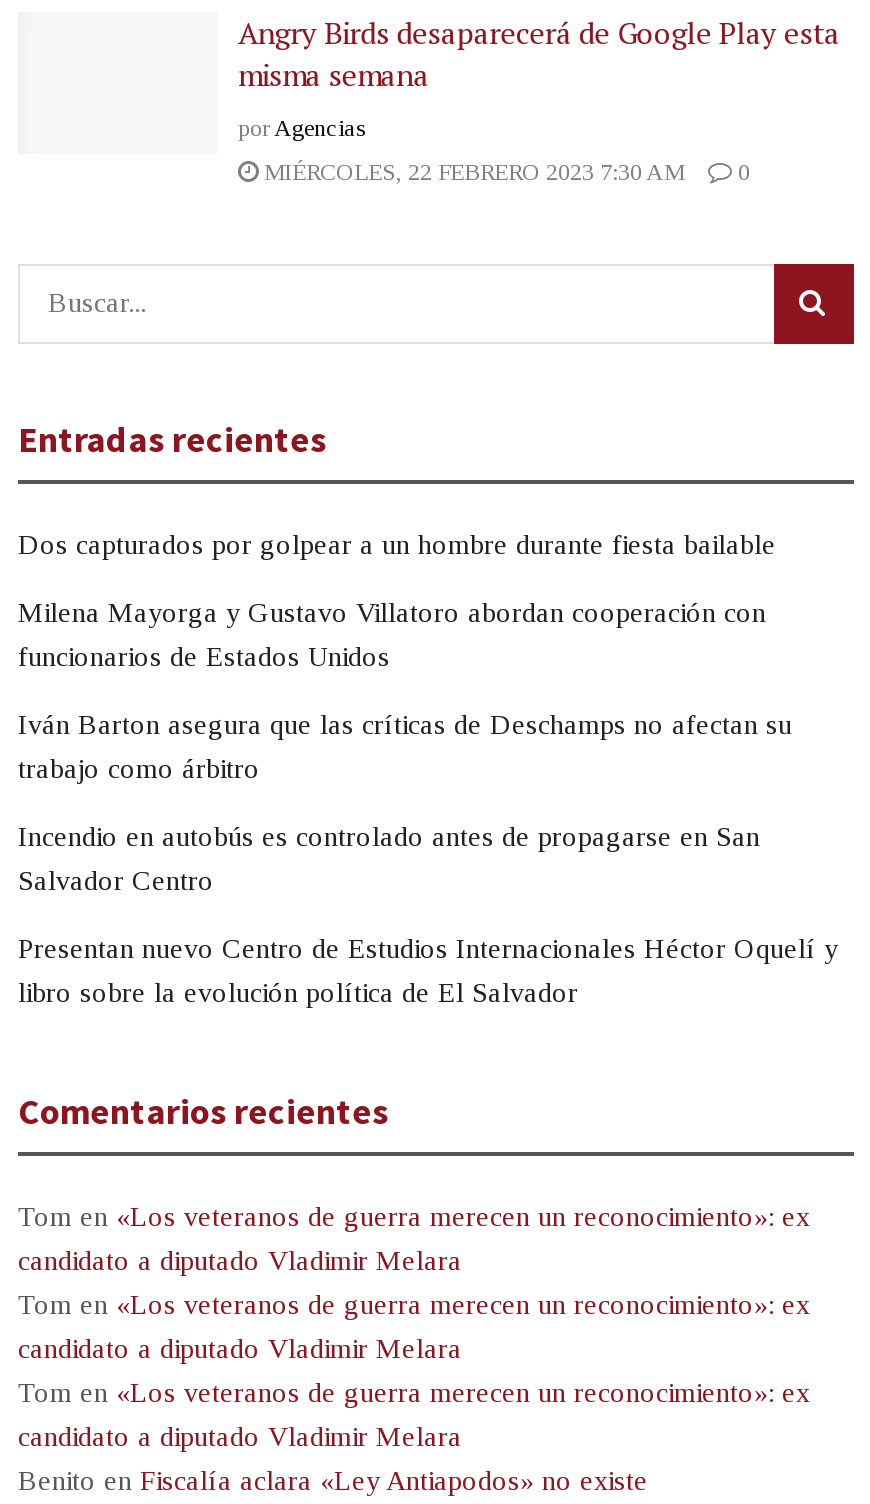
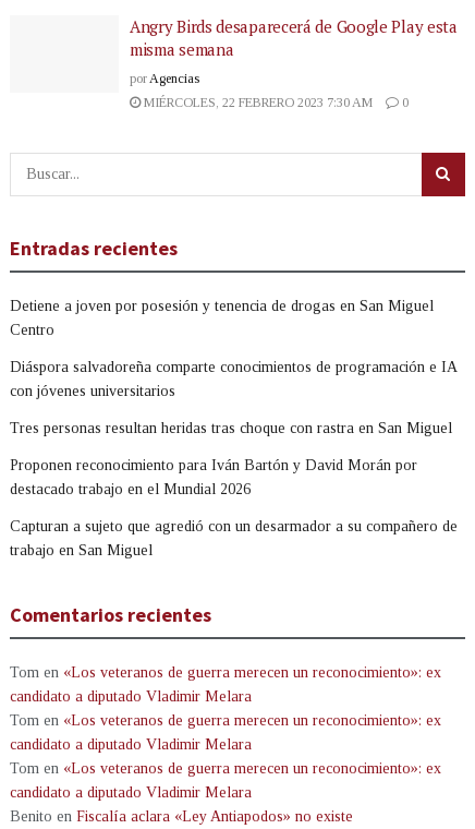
- Dos capturados por golpear a un hombre durante fiesta bailable
+ Detiene a joven por posesión y tenencia de drogas en San Miguel

- Milena Mayorga y Gustavo Villatoro abordan cooperación con
+ Centro

- funcionarios de Estados Unidos
+ Diáspora salvadoreña comparte conocimientos de programación e IA

- Iván Barton asegura que las críticas de Deschamps no afectan su
+ con jóvenes universitarios

- trabajo como árbitro
+ Tres personas resultan heridas tras choque con rastra en San Miguel

- Incendio en autobús es controlado antes de propagarse en San
+ Proponen reconocimiento para Iván Bartón y David Morán por

- Salvador Centro
+ destacado trabajo en el Mundial 2026

- Presentan nuevo Centro de Estudios Internacionales Héctor Oquelí y
+ Capturan a sujeto que agredió con un desarmador a su compañero de

- libro sobre la evolución política de El Salvador
+ trabajo en San Miguel
